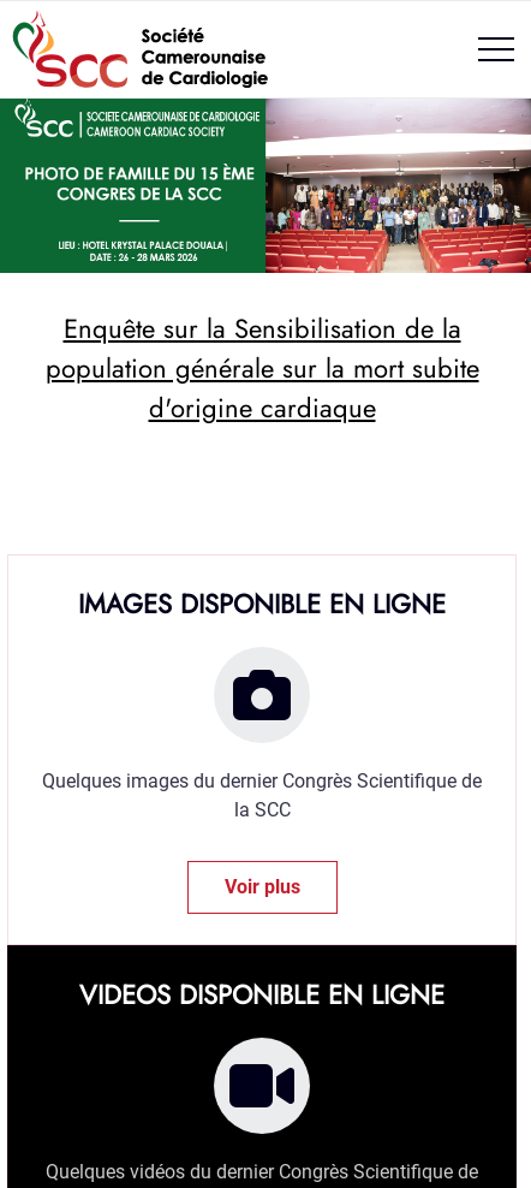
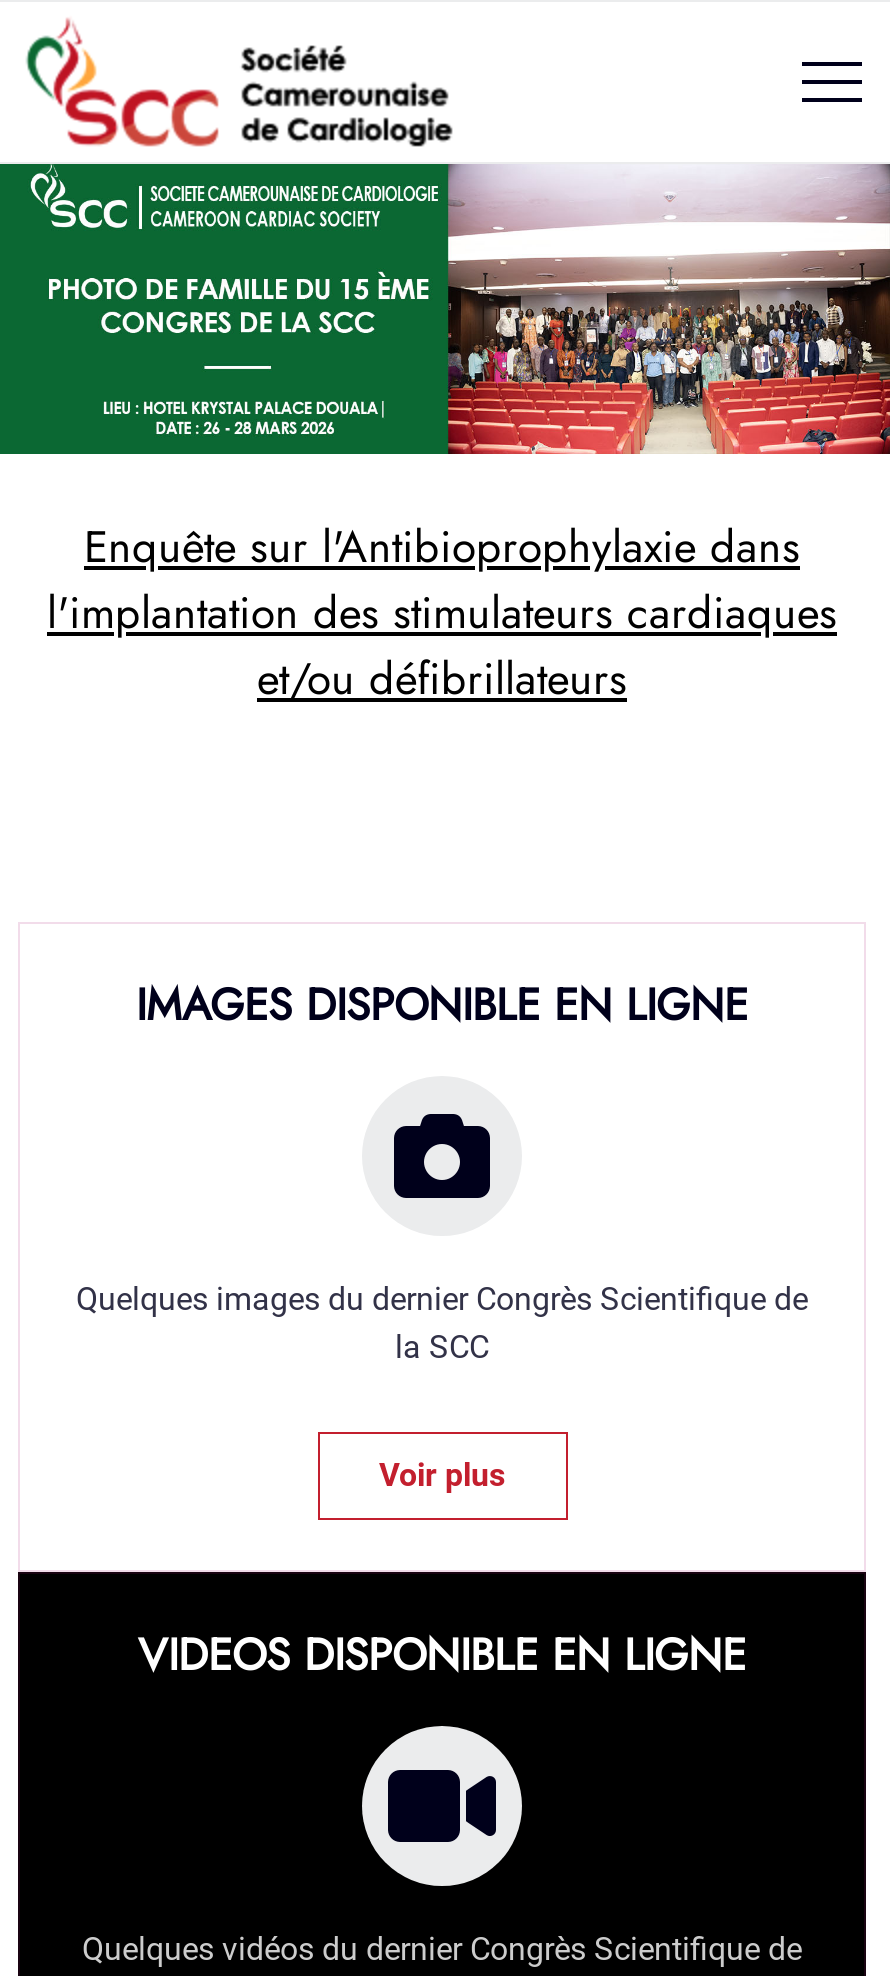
- Enquête sur la Sensibilisation de la
- population générale sur la mort subite
- d'origine cardiaque
+ Enquête sur l'Antibioprophylaxie dans
+ l'implantation des stimulateurs cardiaques
+ et/ou défibrillateurs
